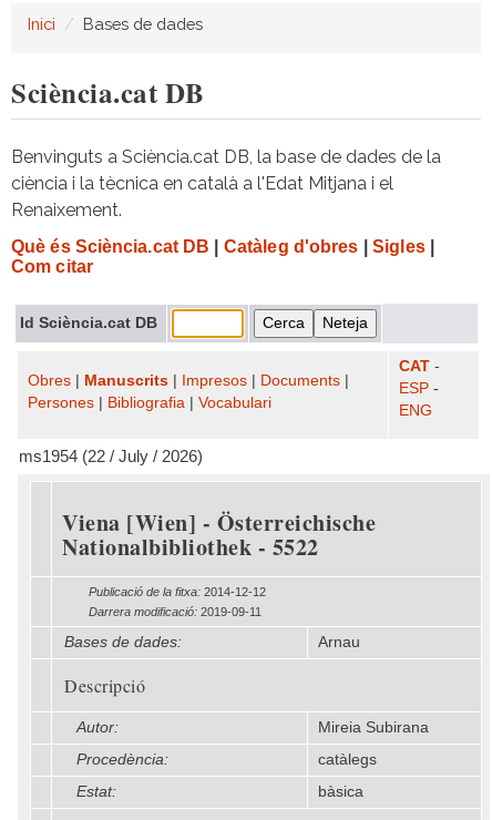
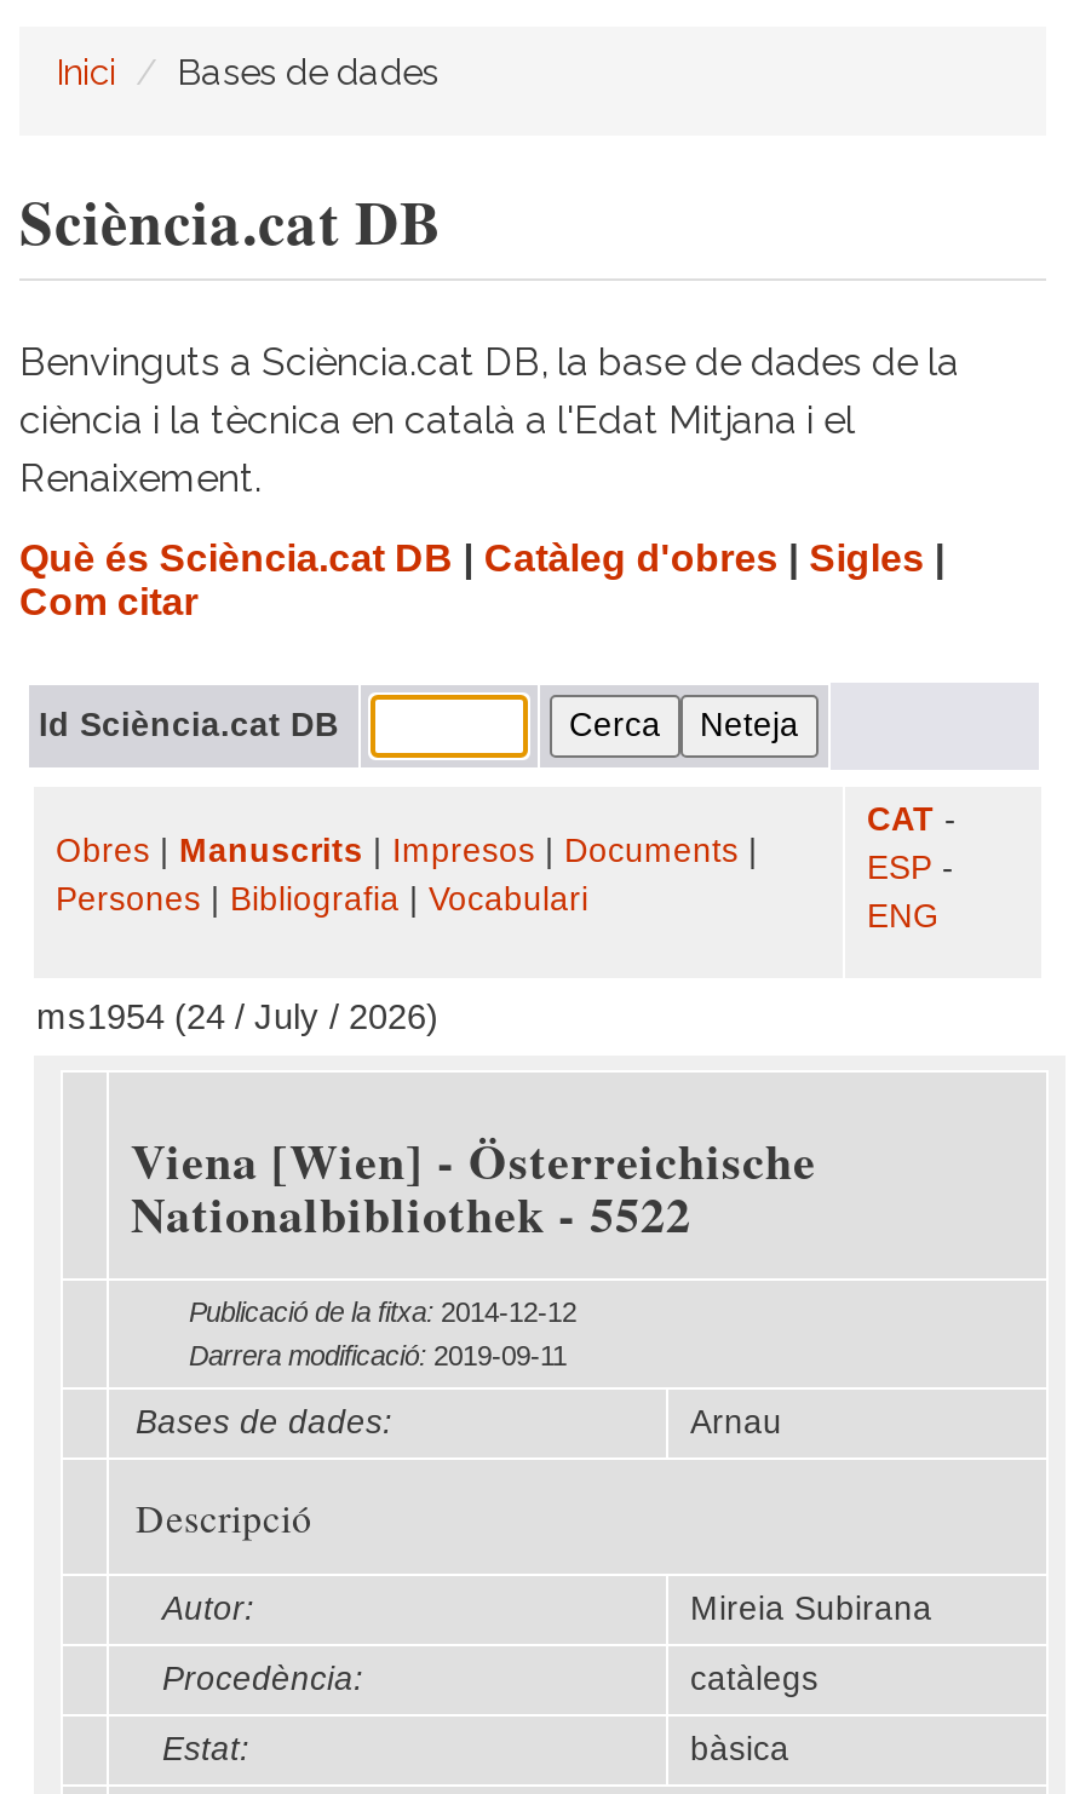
- ms1954 (22 / July / 2026)
+ ms1954 (24 / July / 2026)
